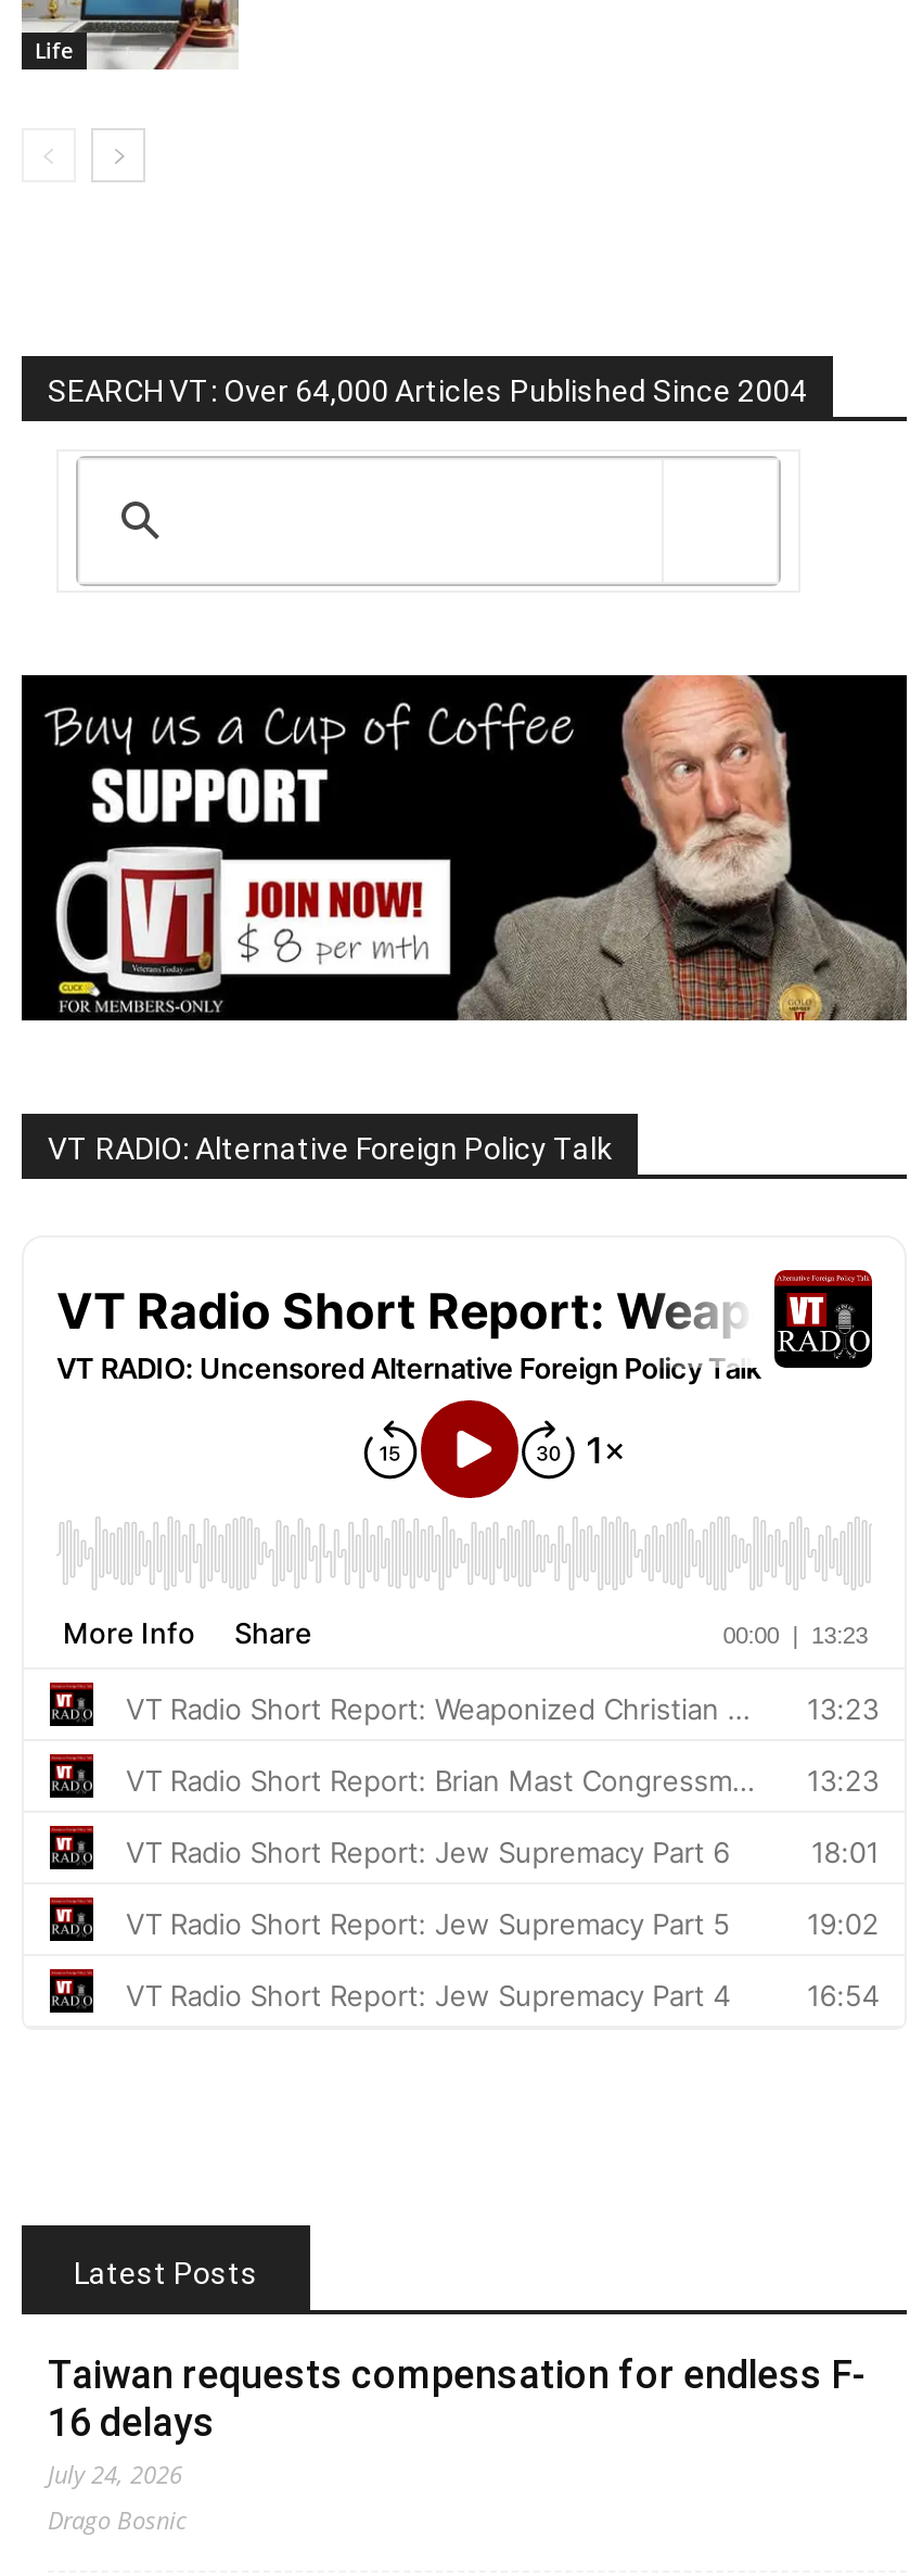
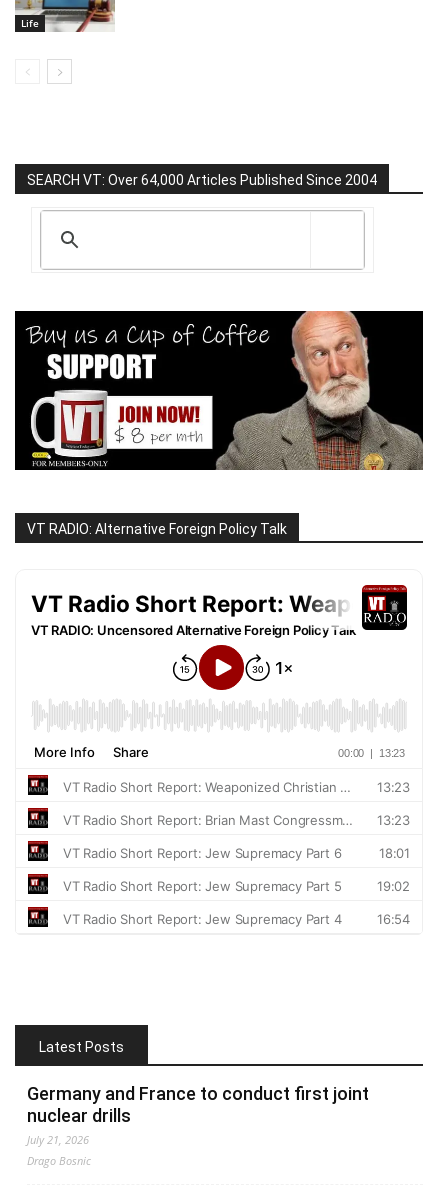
- Taiwan requests compensation for endless F-
- 16 delays
- July 24, 2026
+ Germany and France to conduct first joint
+ nuclear drills
+ July 21, 2026
